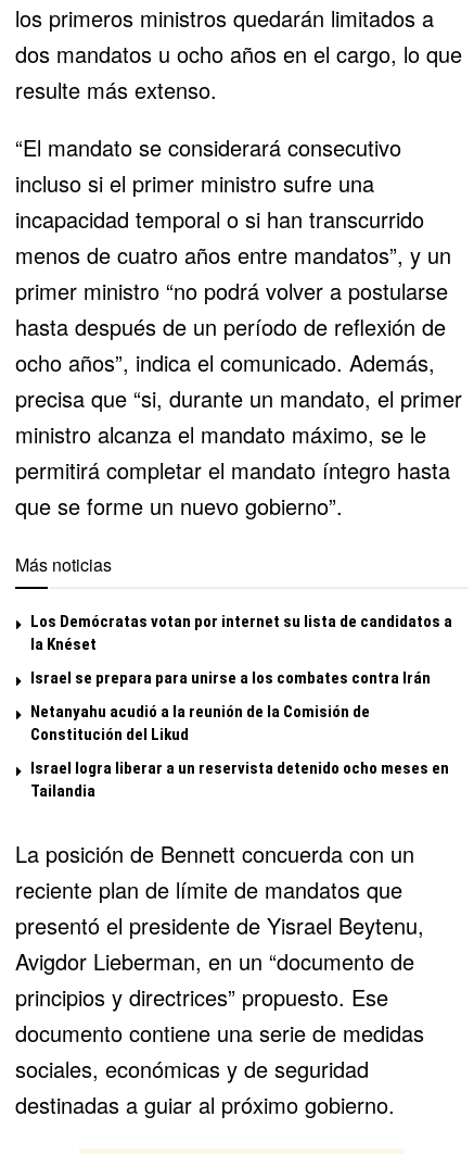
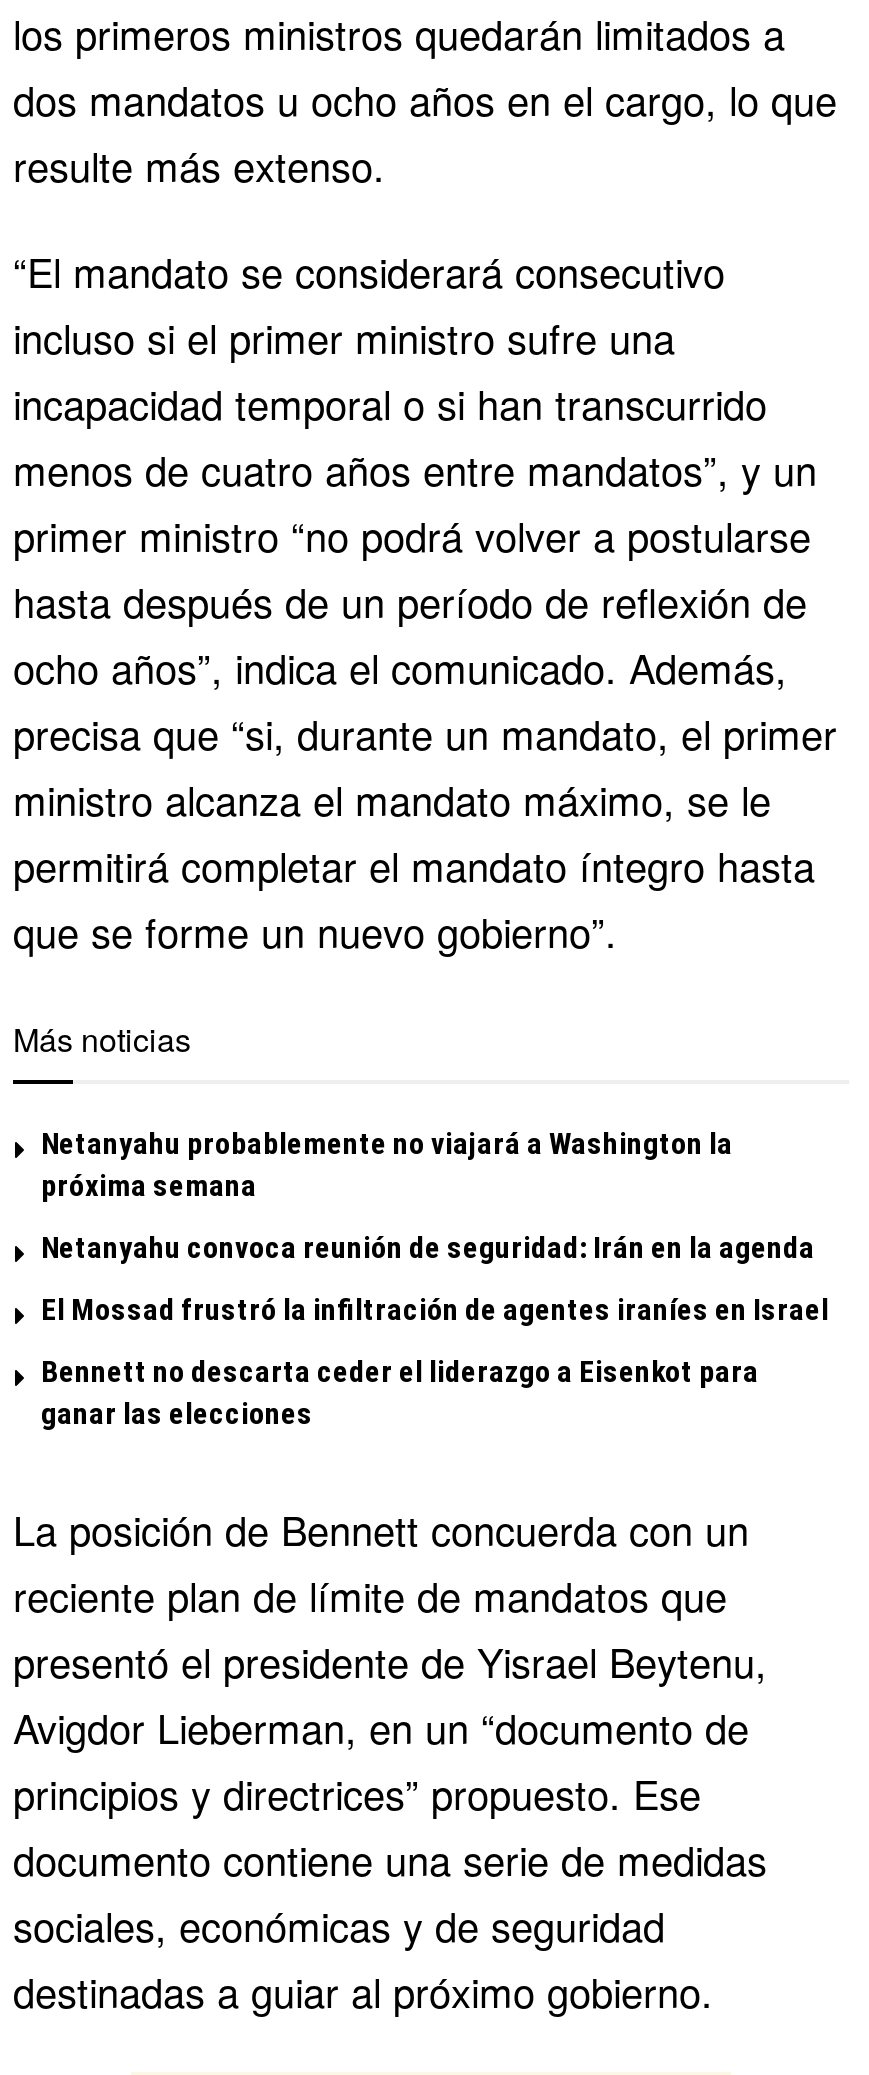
- Los Demócratas votan por internet su lista de candidatos a
- la Knéset
+ Netanyahu probablemente no viajará a Washington la
+ próxima semana

- Israel se prepara para unirse a los combates contra Irán
+ Netanyahu convoca reunión de seguridad: Irán en la agenda

- Netanyahu acudió a la reunión de la Comisión de
- Constitución del Likud
+ El Mossad frustró la infiltración de agentes iraníes en Israel

- Israel logra liberar a un reservista detenido ocho meses en
- Tailandia
+ Bennett no descarta ceder el liderazgo a Eisenkot para
+ ganar las elecciones
